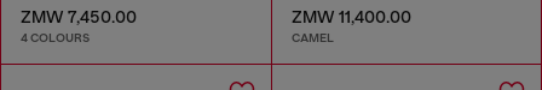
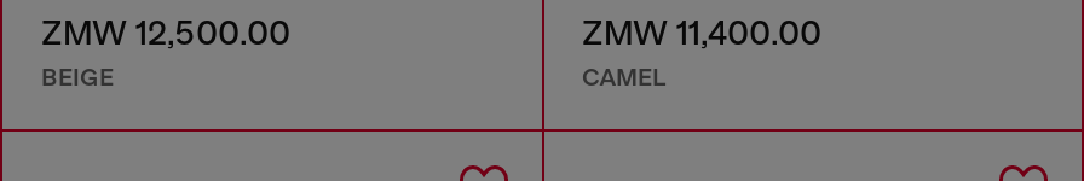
- ZMW 7,450.00
- 4 COLOURS
+ ZMW 12,500.00
+ BEIGE
